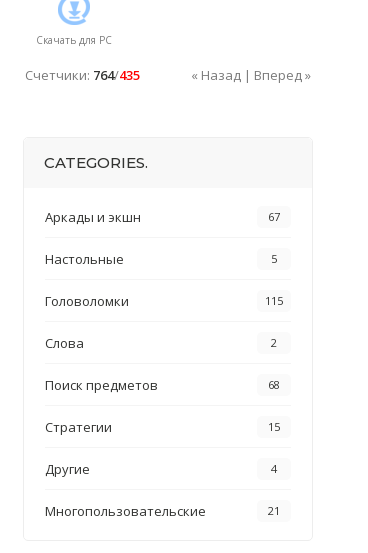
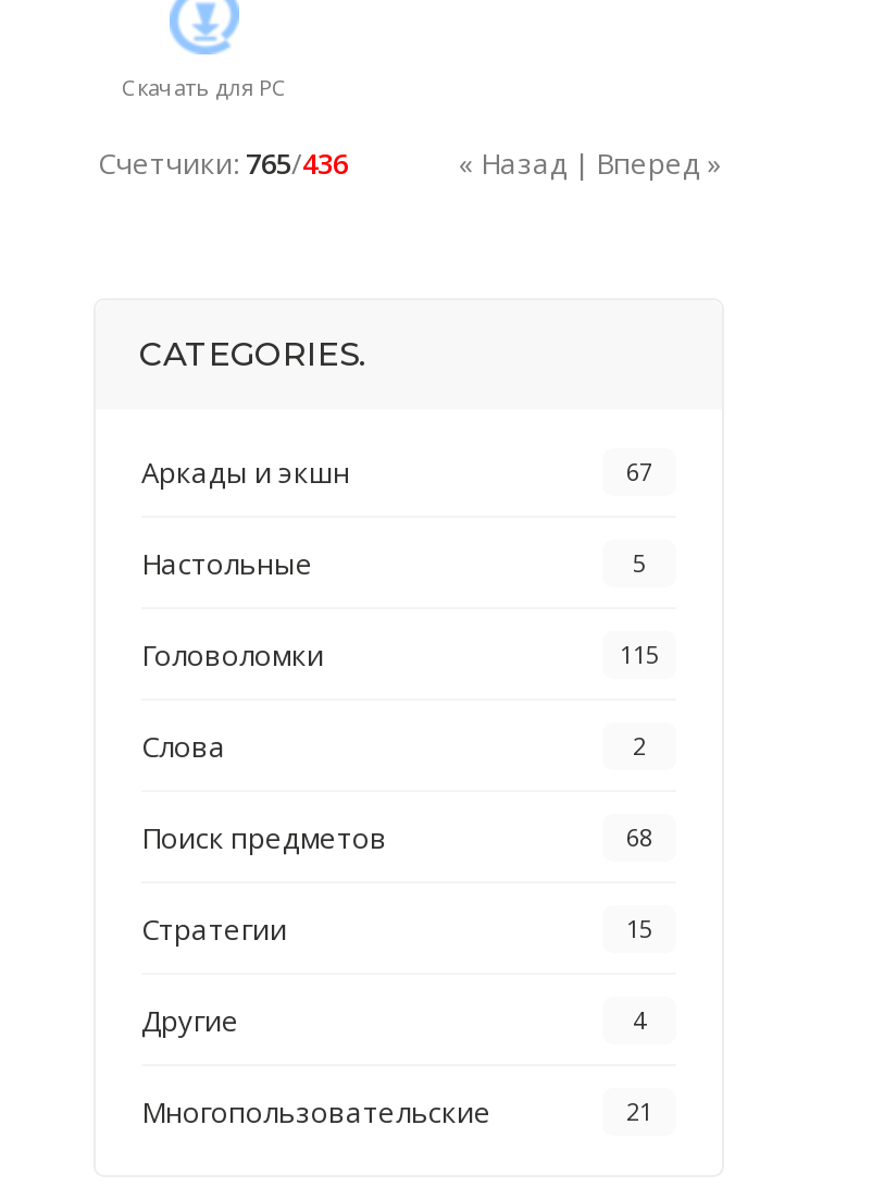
- Счетчики: 764/435
+ Счетчики: 765/436
